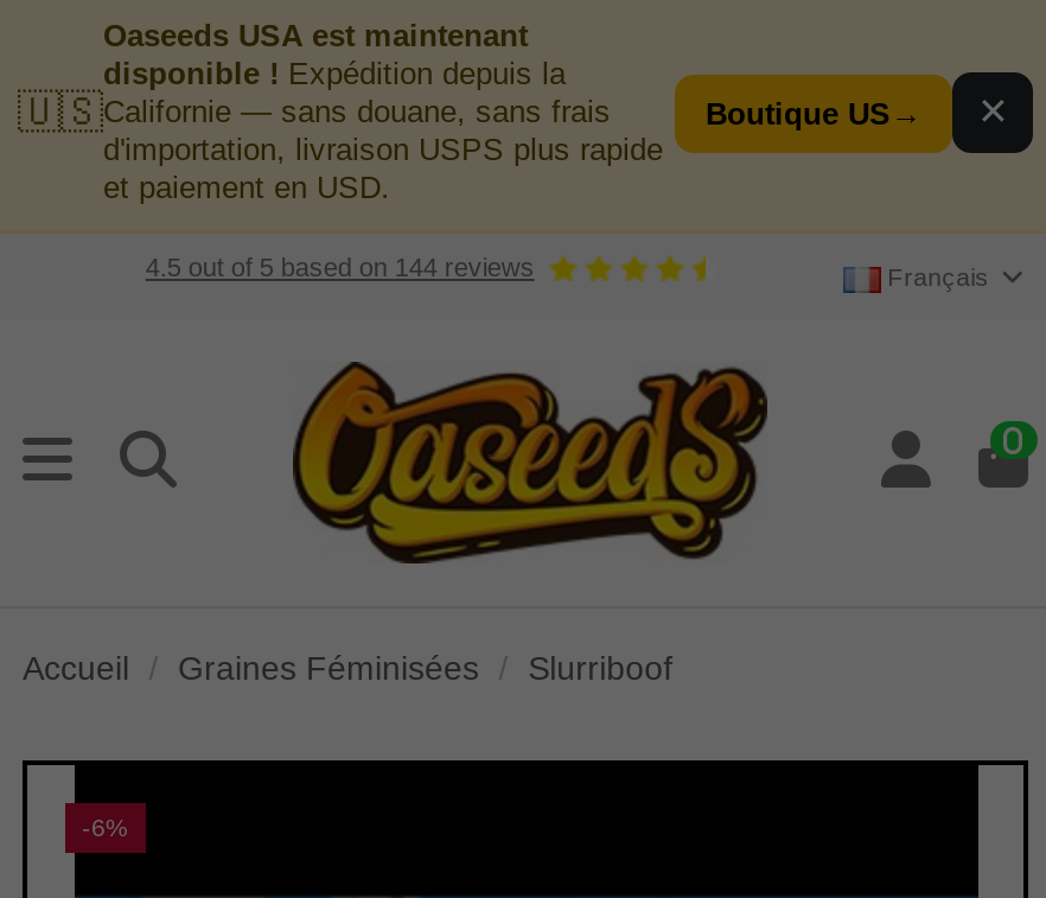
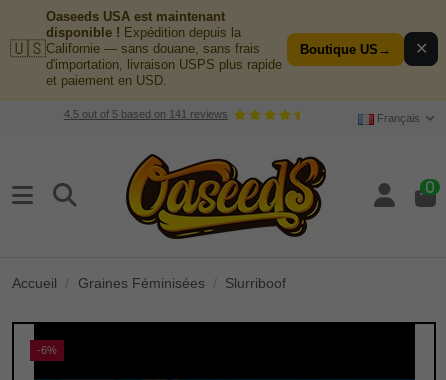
- 4.5 out of 5 based on 144 reviews
+ 4.5 out of 5 based on 141 reviews
